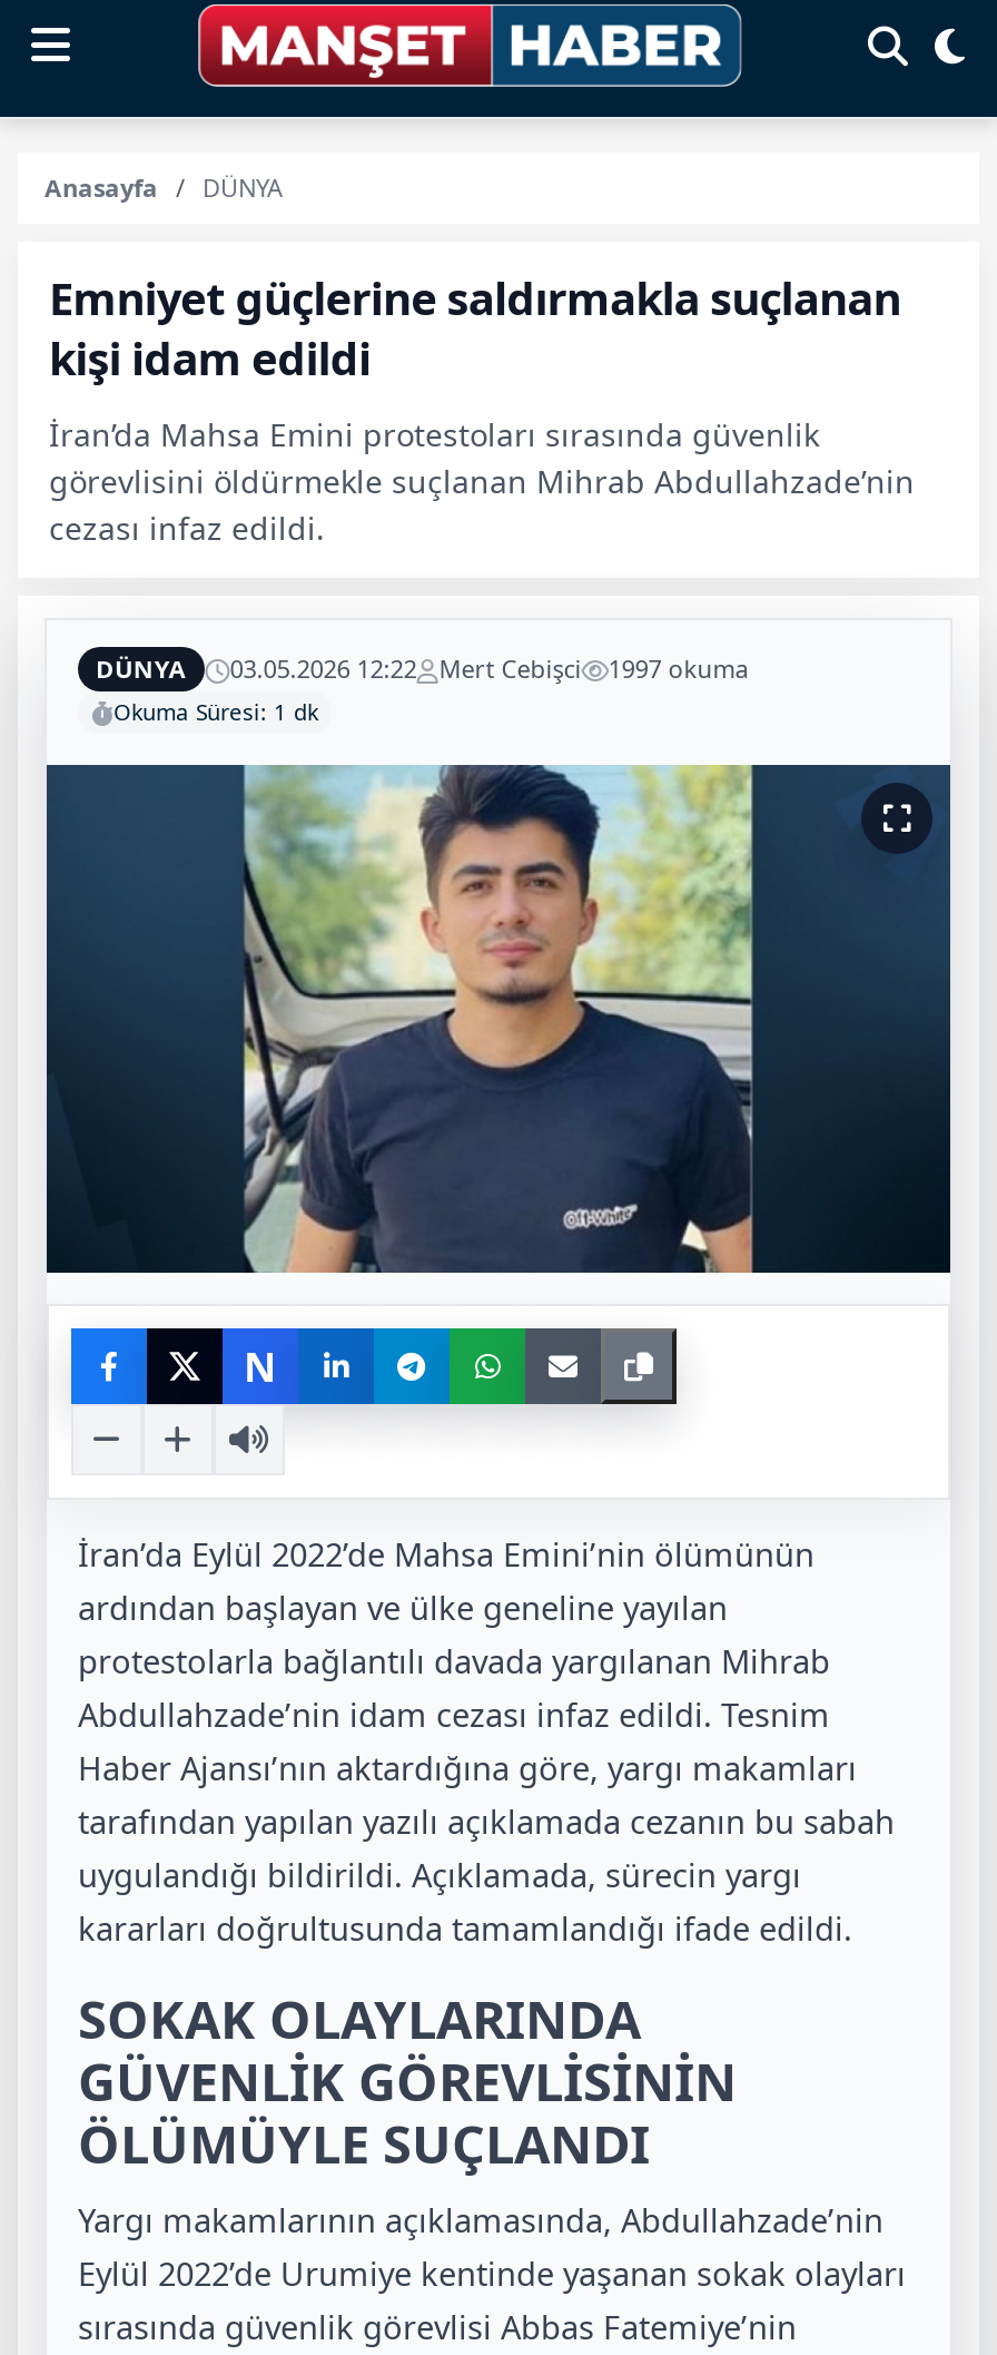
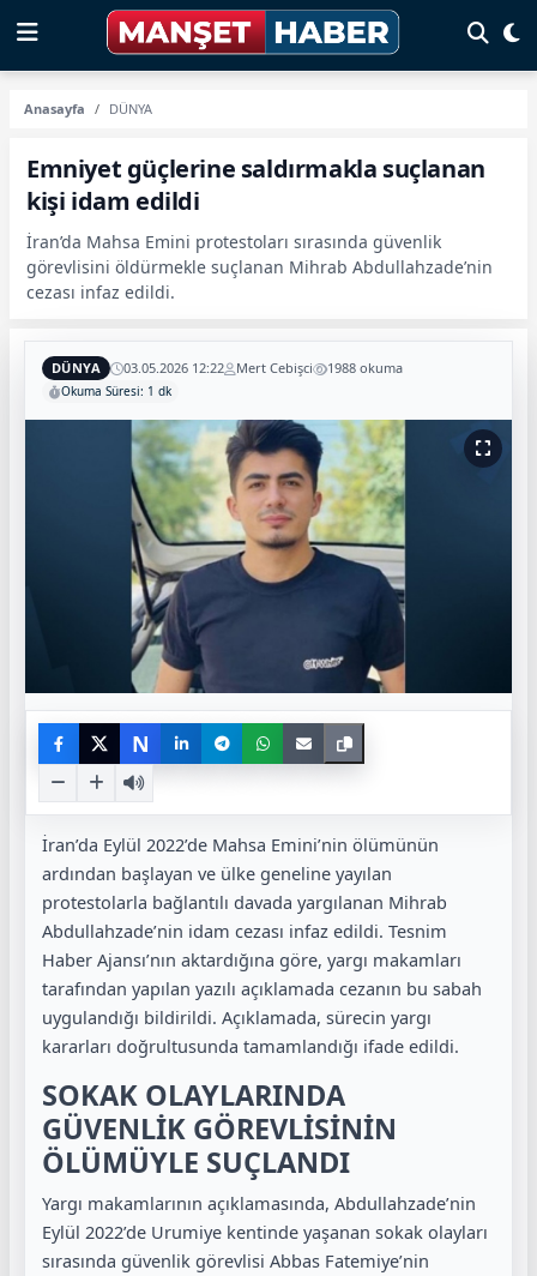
- DÜNYA 03.05.2026 12:22 Mert Cebişci 1997 okuma
+ DÜNYA 03.05.2026 12:22 Mert Cebişci 1988 okuma
